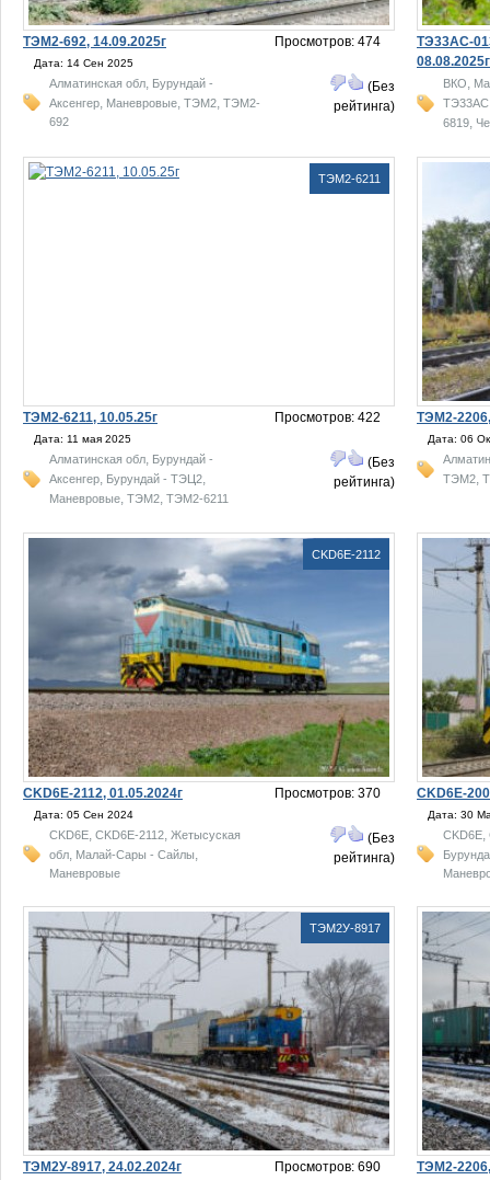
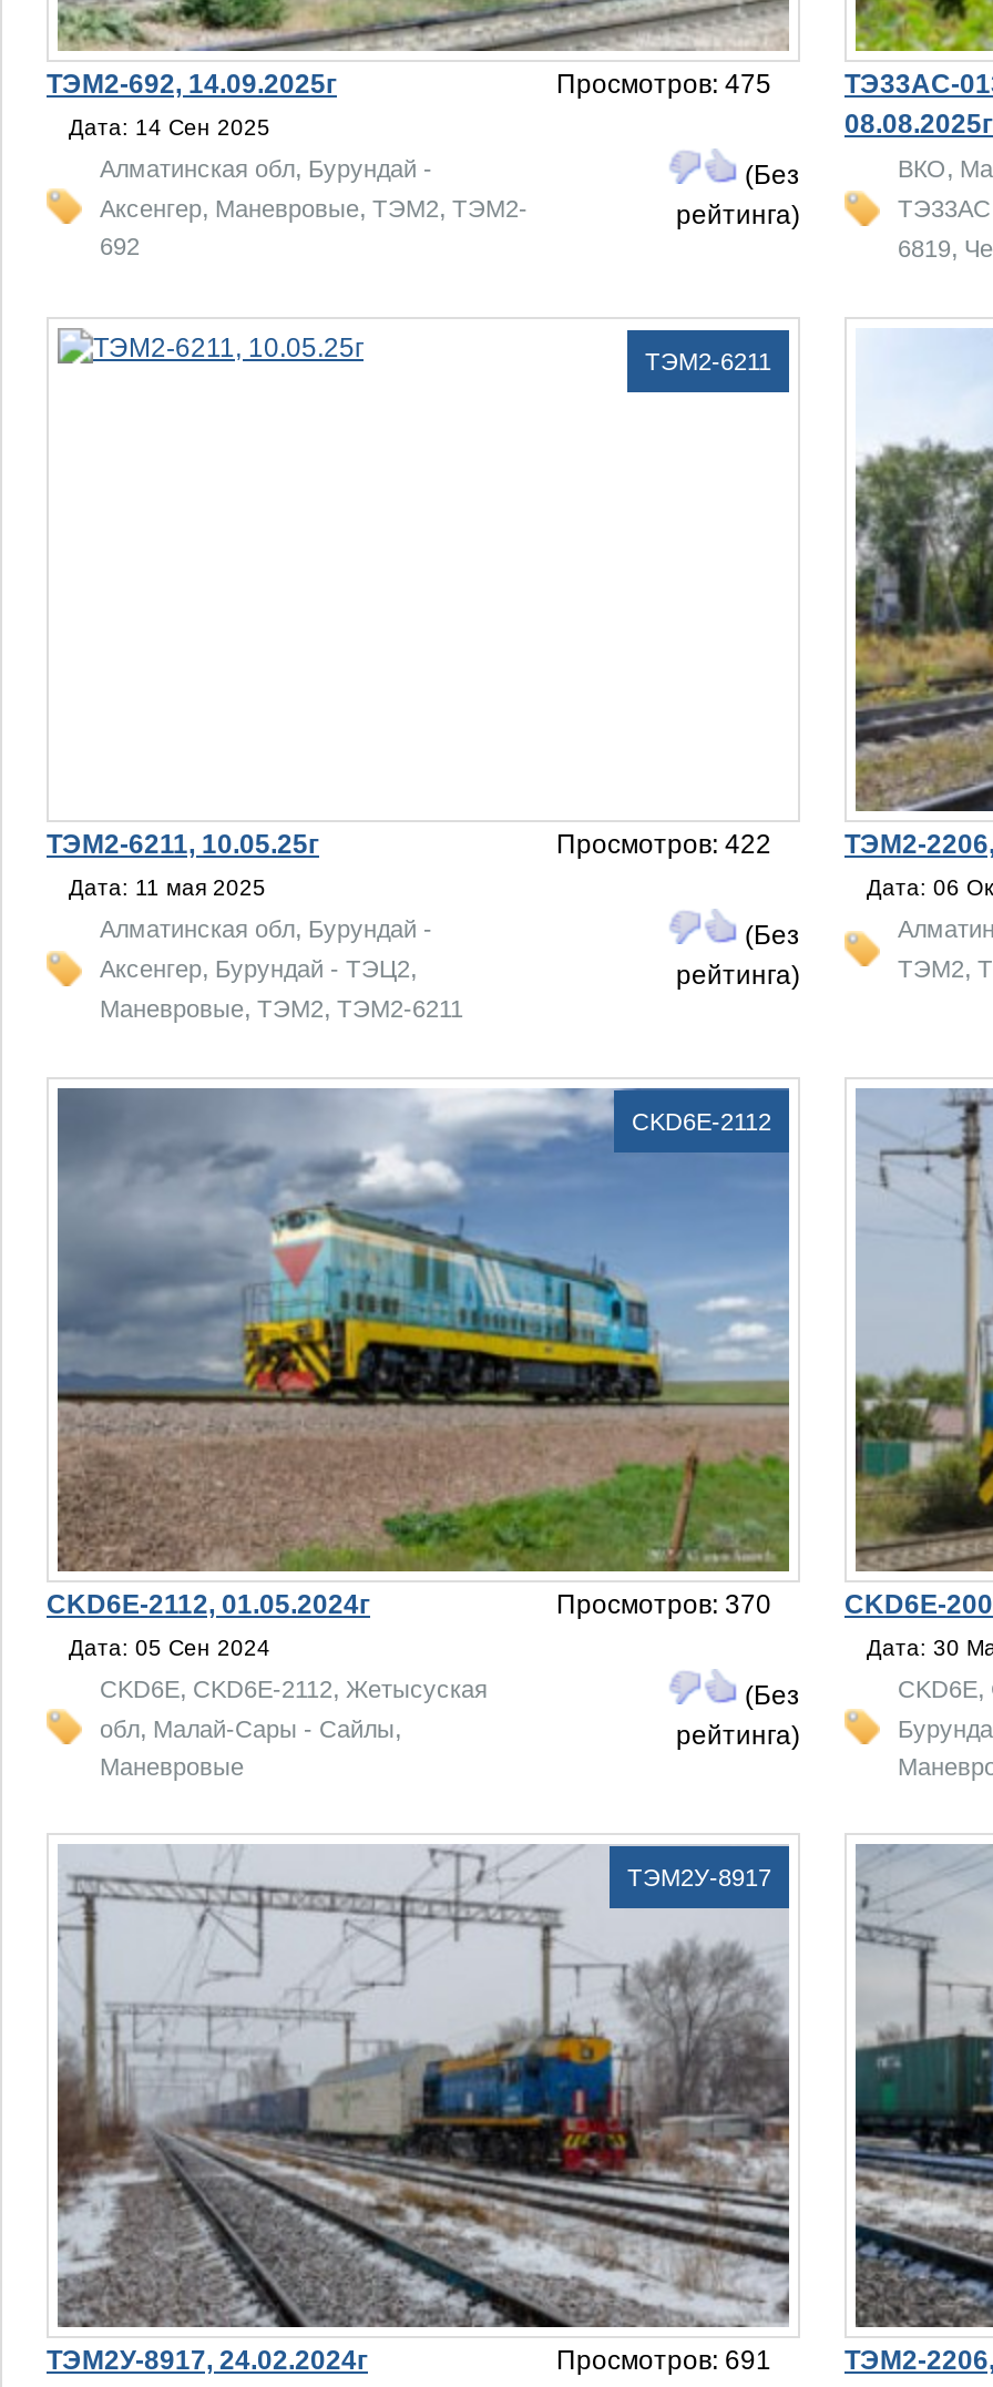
- Просмотров: 474
+ Просмотров: 475

- Просмотров: 690
+ Просмотров: 691
